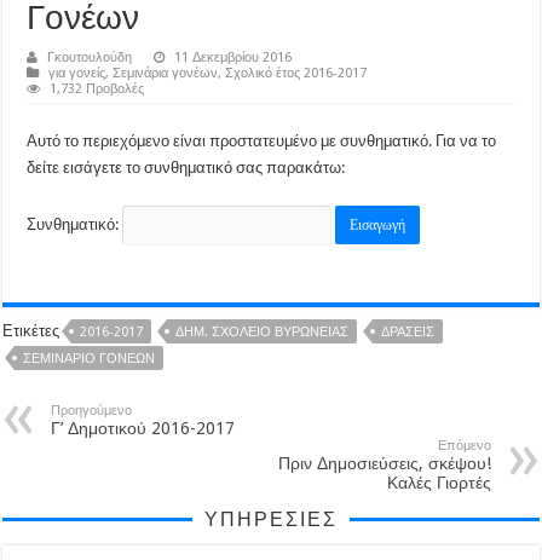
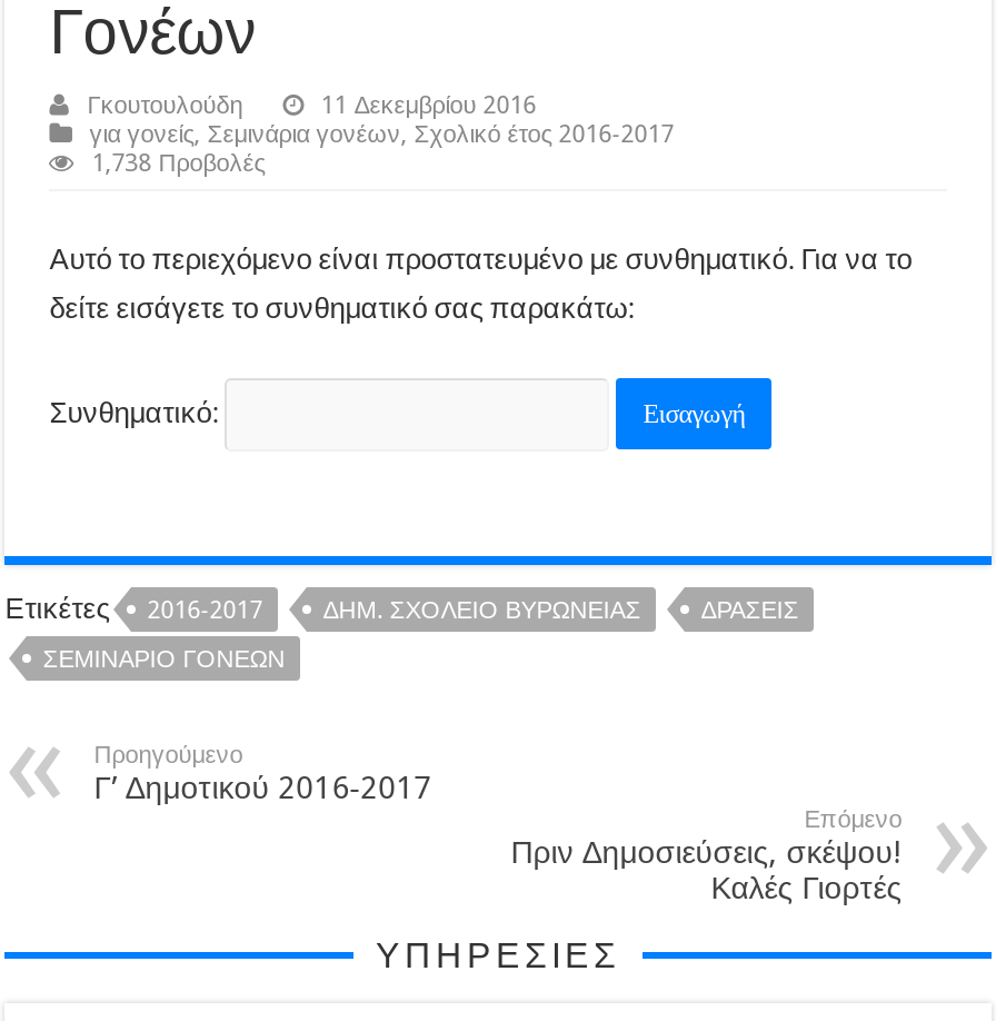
- 1,732 Προβολές
+ 1,738 Προβολές
